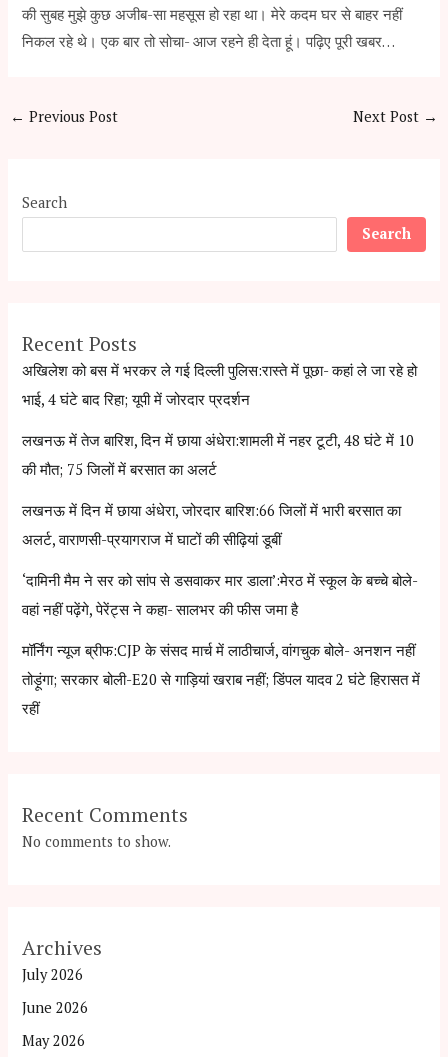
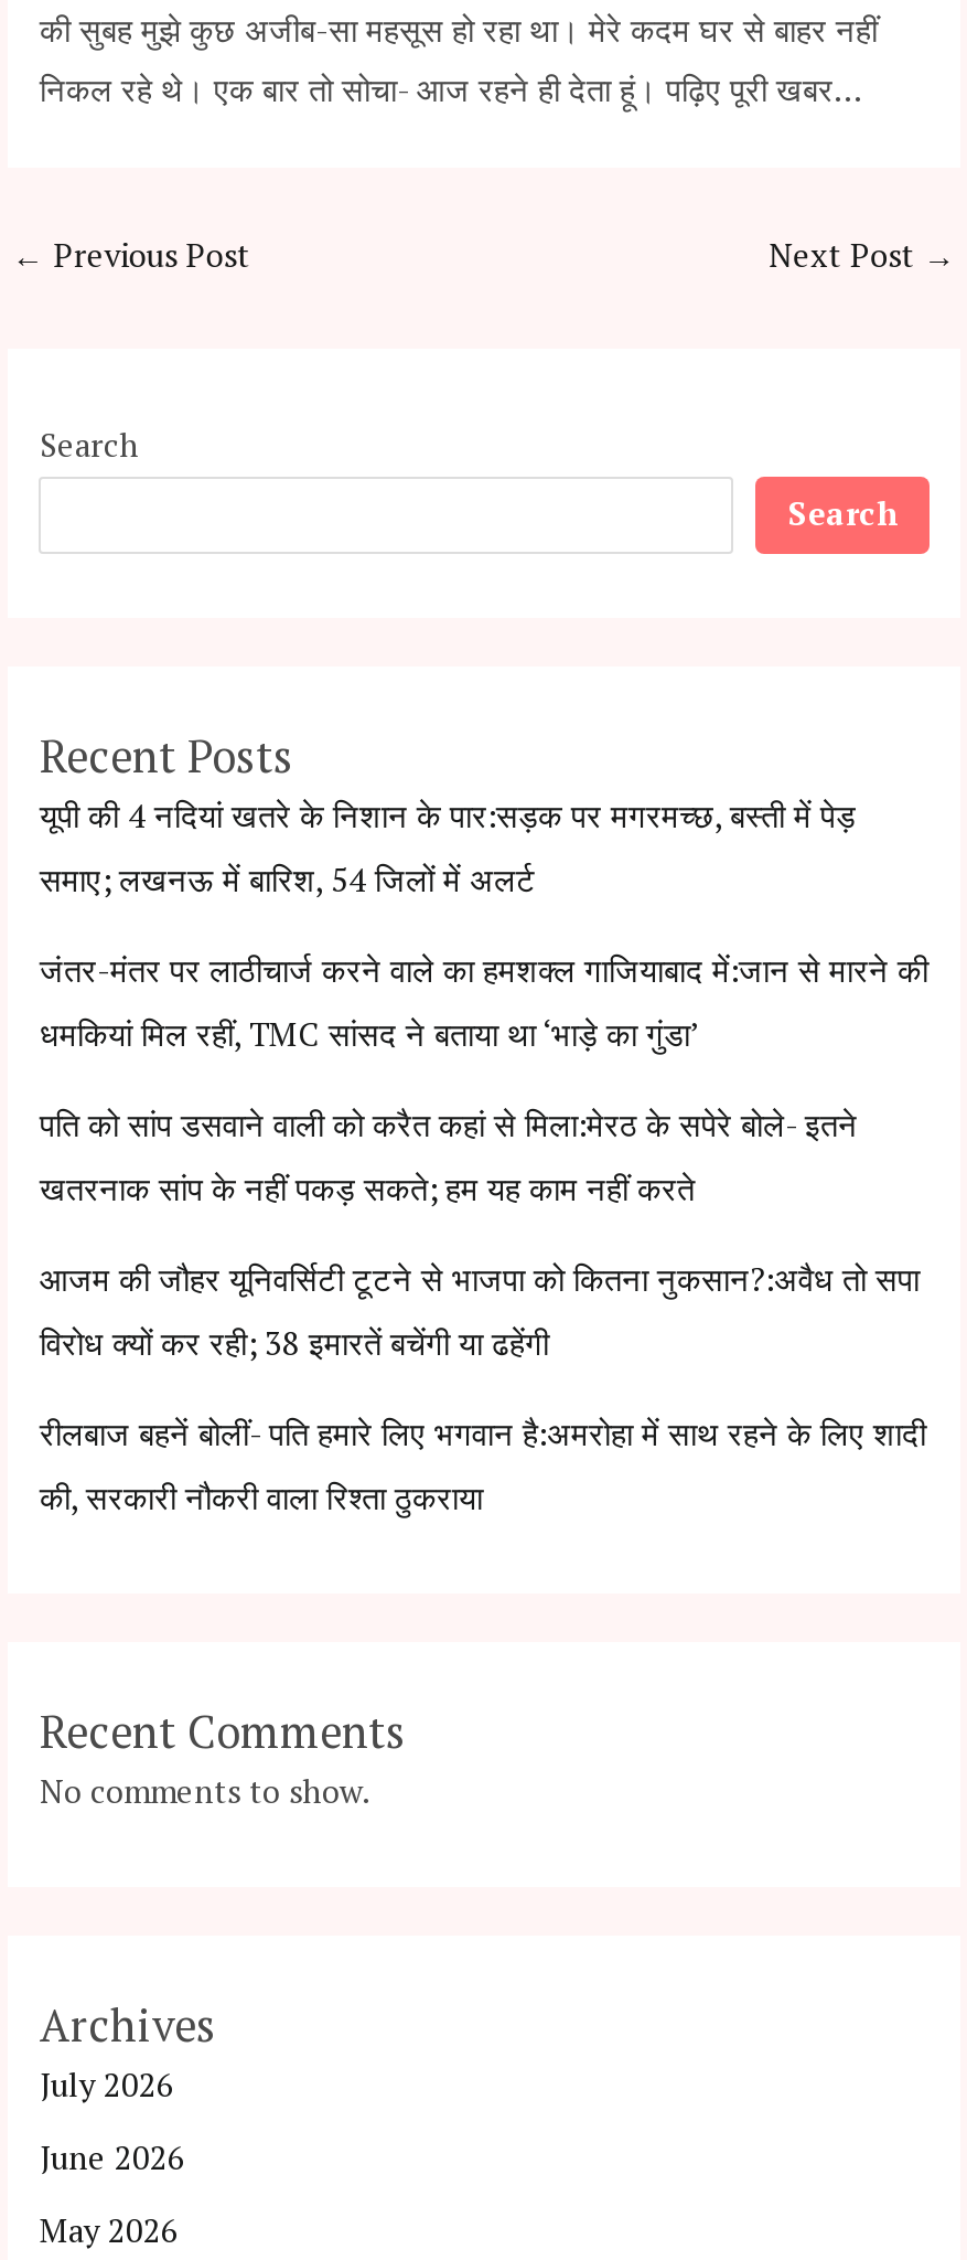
- अखिलेश को बस में भरकर ले गई दिल्ली पुलिस:रास्ते में पूछा- कहां ले जा रहे हो
- भाई, 4 घंटे बाद रिहा; यूपी में जोरदार प्रदर्शन
- लखनऊ में तेज बारिश, दिन में छाया अंधेरा:शामली में नहर टूटी, 48 घंटे में 10
- की मौत; 75 जिलों में बरसात का अलर्ट
- लखनऊ में दिन में छाया अंधेरा, जोरदार बारिश:66 जिलों में भारी बरसात का
- अलर्ट, वाराणसी-प्रयागराज में घाटों की सीढ़ियां डूबीं
- ‘दामिनी मैम ने सर को सांप से डसवाकर मार डाला’:मेरठ में स्कूल के बच्चे बोले-
- वहां नहीं पढ़ेंगे, पेरेंट्स ने कहा- सालभर की फीस जमा है
- मॉर्निंग न्यूज ब्रीफ:CJP के संसद मार्च में लाठीचार्ज, वांगचुक बोले- अनशन नहीं
- तोड़ूंगा; सरकार बोली-E20 से गाड़ियां खराब नहीं; डिंपल यादव 2 घंटे हिरासत में
- रहीं
+ यूपी की 4 नदियां खतरे के निशान के पार:सड़क पर मगरमच्छ, बस्ती में पेड़
+ समाए; लखनऊ में बारिश, 54 जिलों में अलर्ट
+ जंतर-मंतर पर लाठीचार्ज करने वाले का हमशक्ल गाजियाबाद में:जान से मारने की
+ धमकियां मिल रहीं, TMC सांसद ने बताया था ‘भाड़े का गुंडा’
+ पति को सांप डसवाने वाली को करैत कहां से मिला:मेरठ के सपेरे बोले- इतने
+ खतरनाक सांप के नहीं पकड़ सकते; हम यह काम नहीं करते
+ आजम की जौहर यूनिवर्सिटी टूटने से भाजपा को कितना नुकसान?:अवैध तो सपा
+ विरोध क्यों कर रही; 38 इमारतें बचेंगी या ढहेंगी
+ रीलबाज बहनें बोलीं- पति हमारे लिए भगवान है:अमरोहा में साथ रहने के लिए शादी
+ की, सरकारी नौकरी वाला रिश्ता ठुकराया
